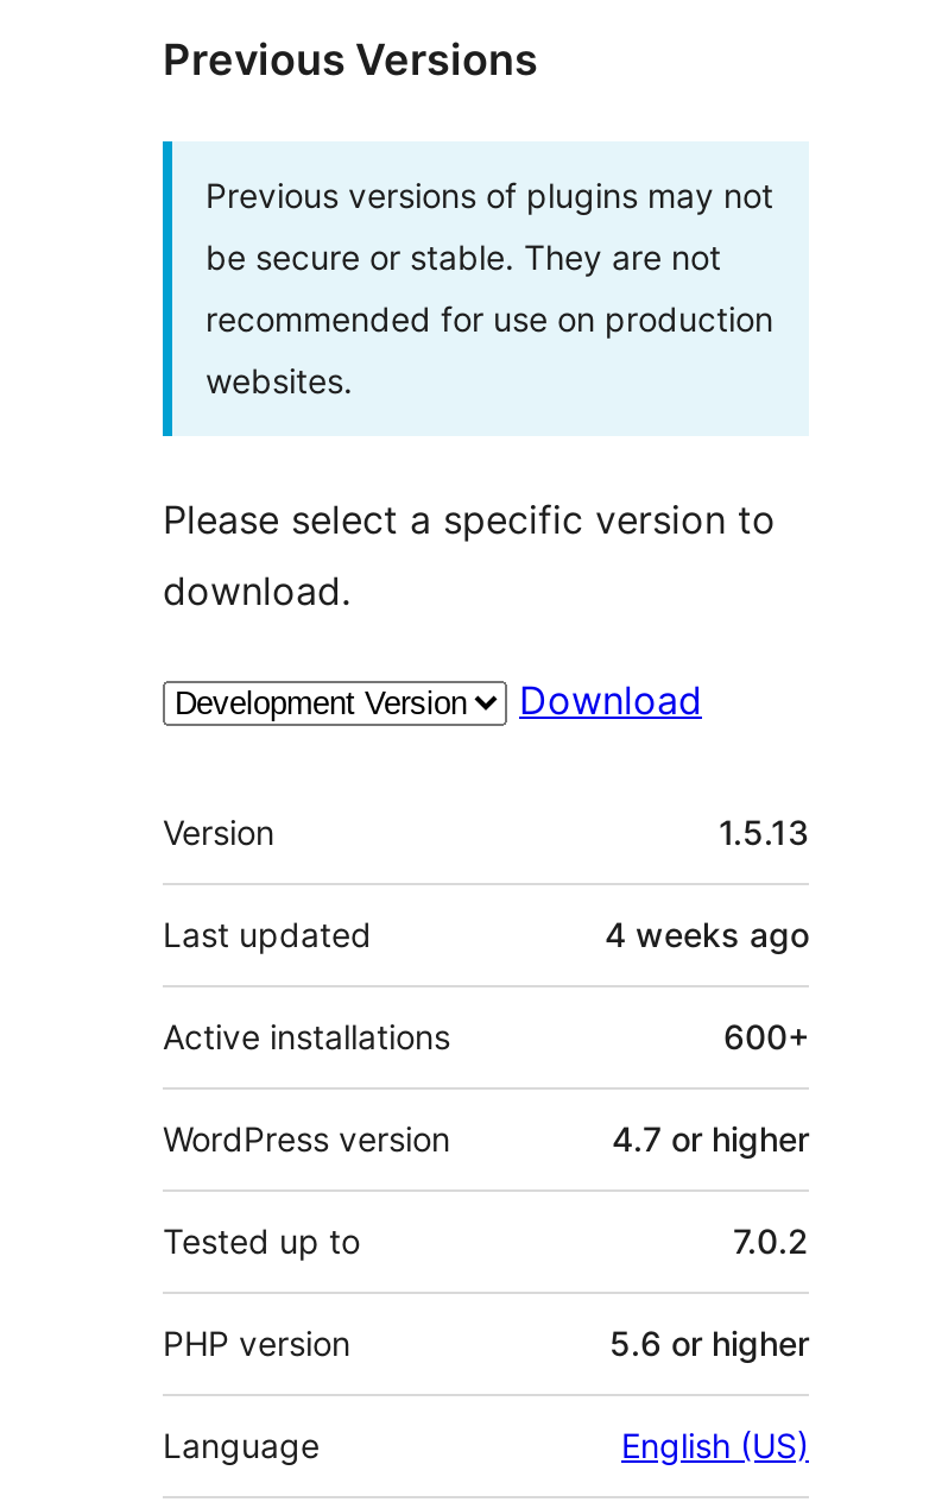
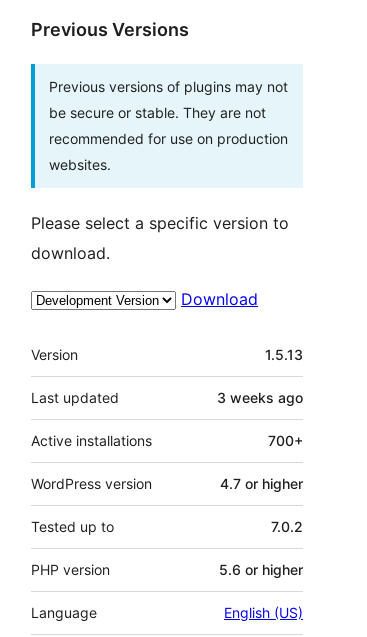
- 4 weeks ago
+ 3 weeks ago

- 600+
+ 700+
